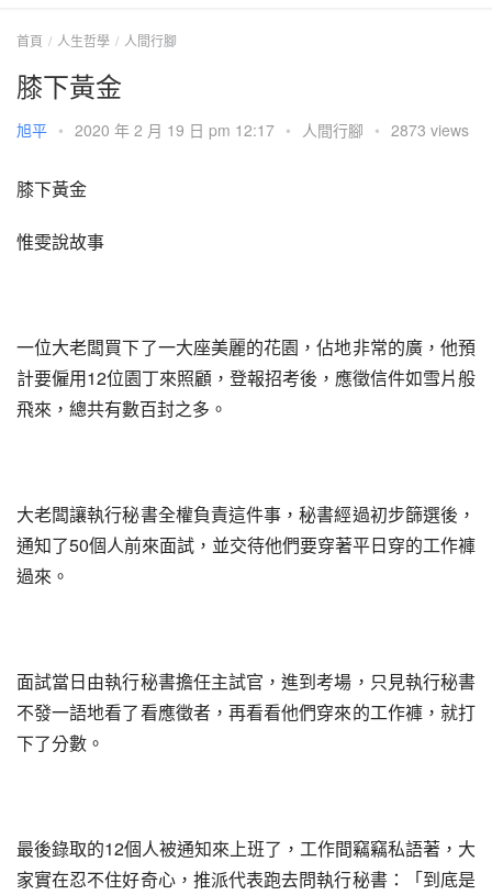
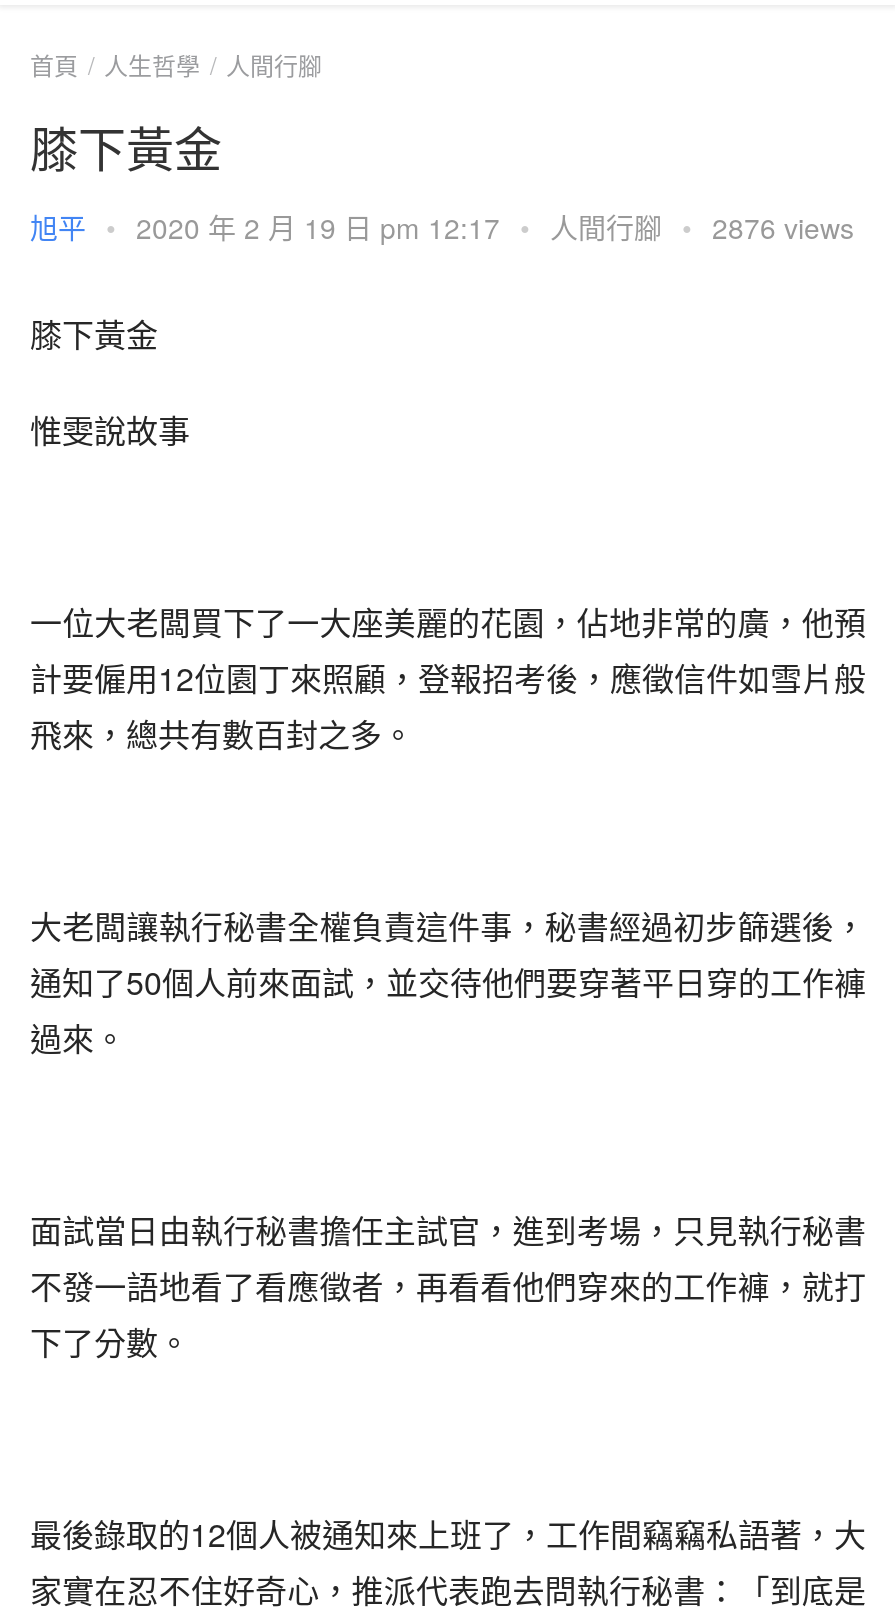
- 旭平 • 2020 年 2 月 19 日 pm 12:17 • 人間行腳 • 2873 views
+ 旭平 • 2020 年 2 月 19 日 pm 12:17 • 人間行腳 • 2876 views
